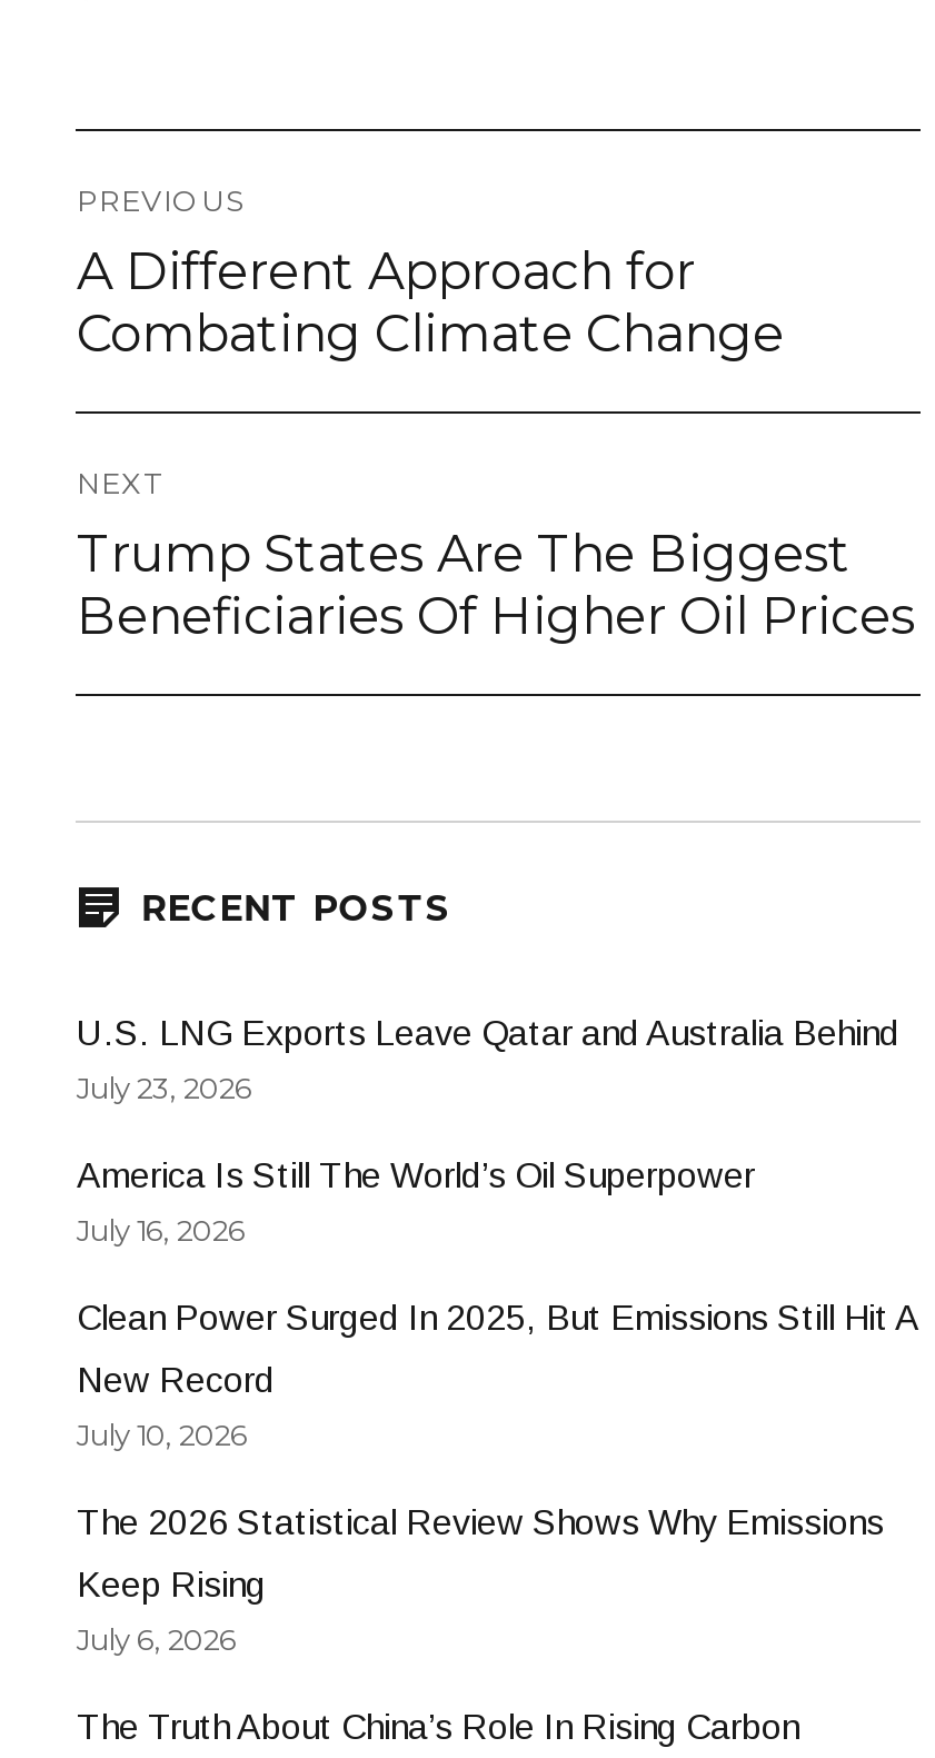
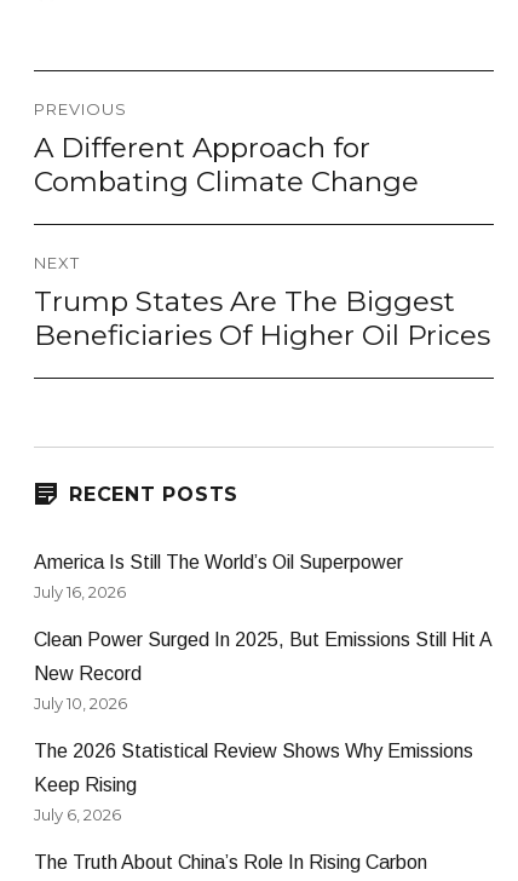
- U.S. LNG Exports Leave Qatar and Australia Behind
- July 23, 2026
